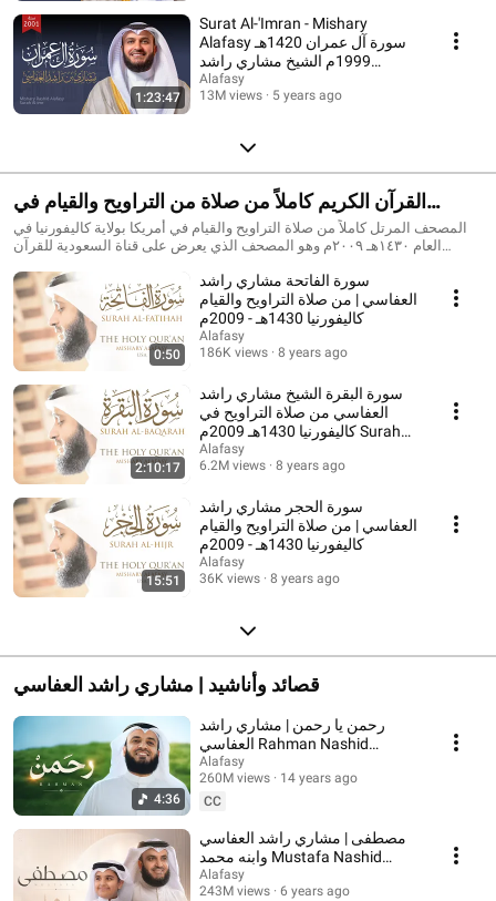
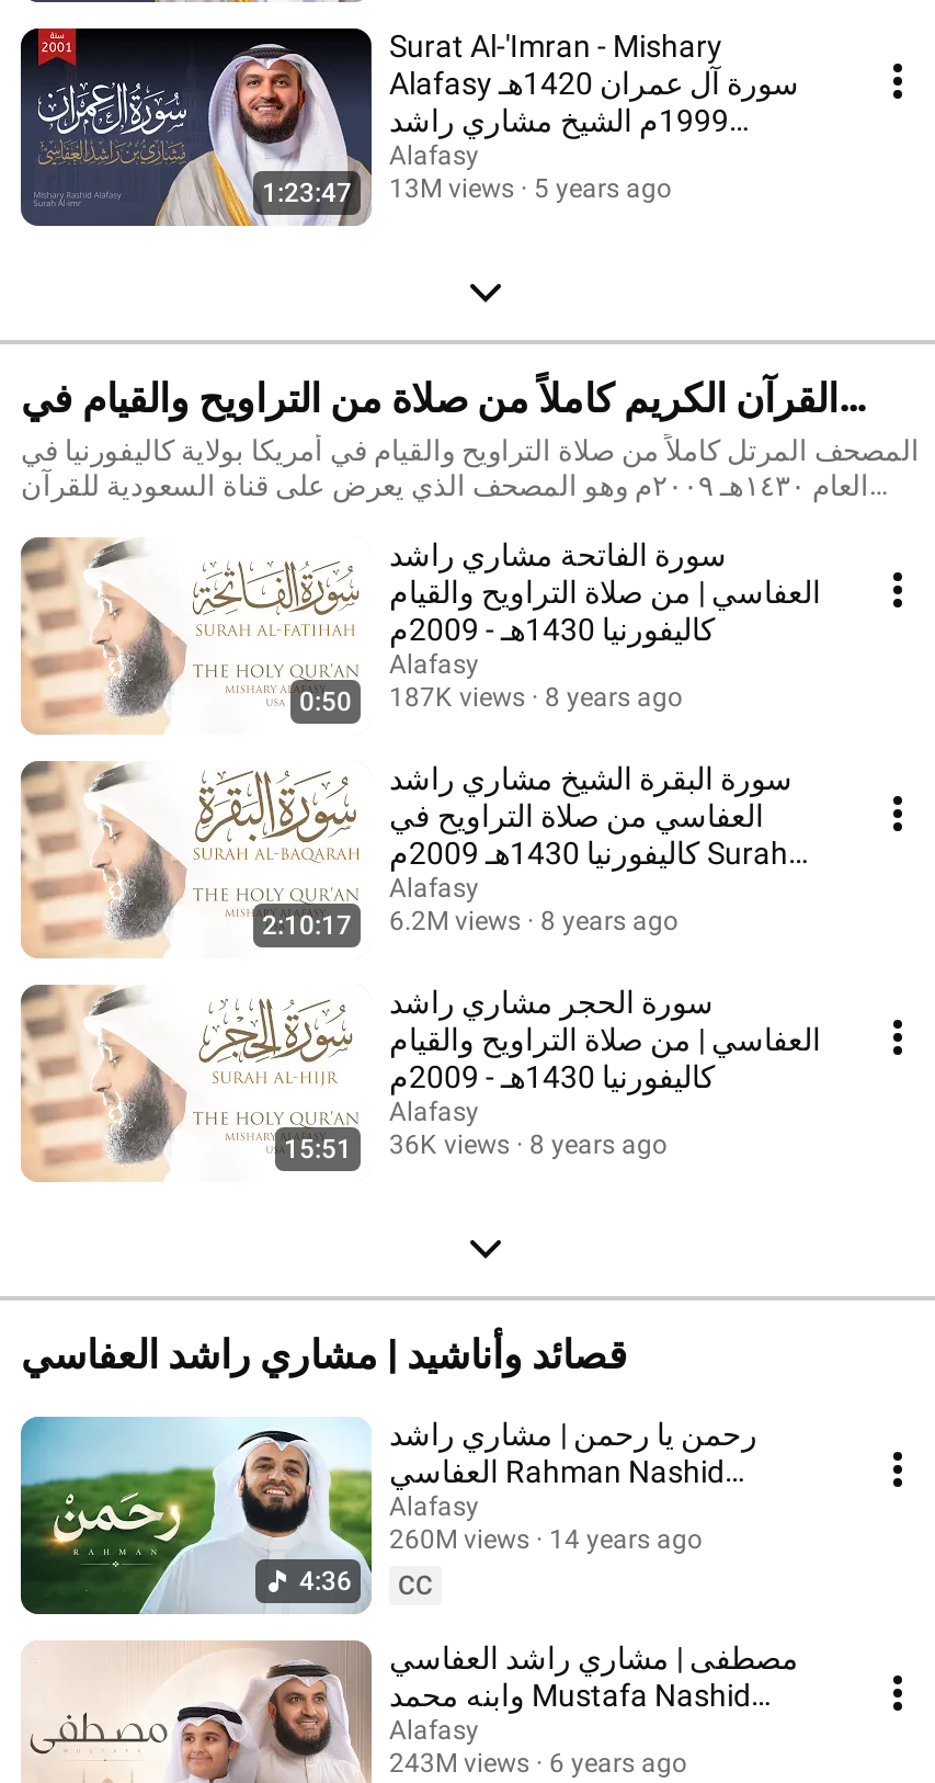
- 0:50 186K views 8 years ago
+ 0:50 187K views 8 years ago
